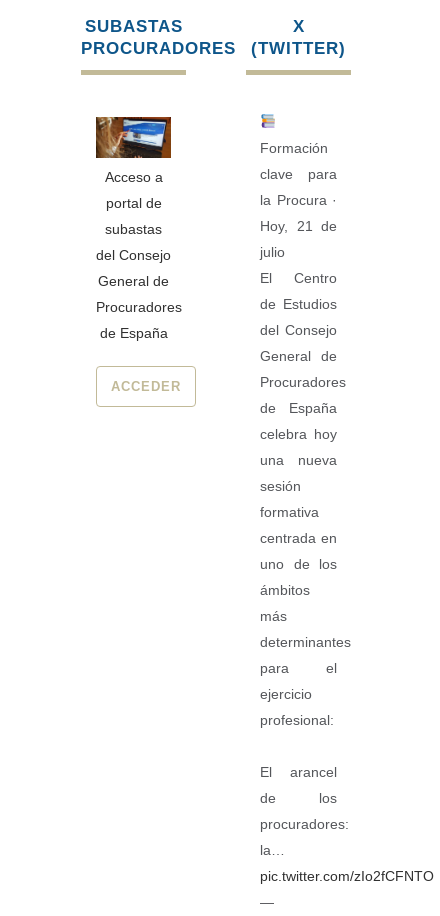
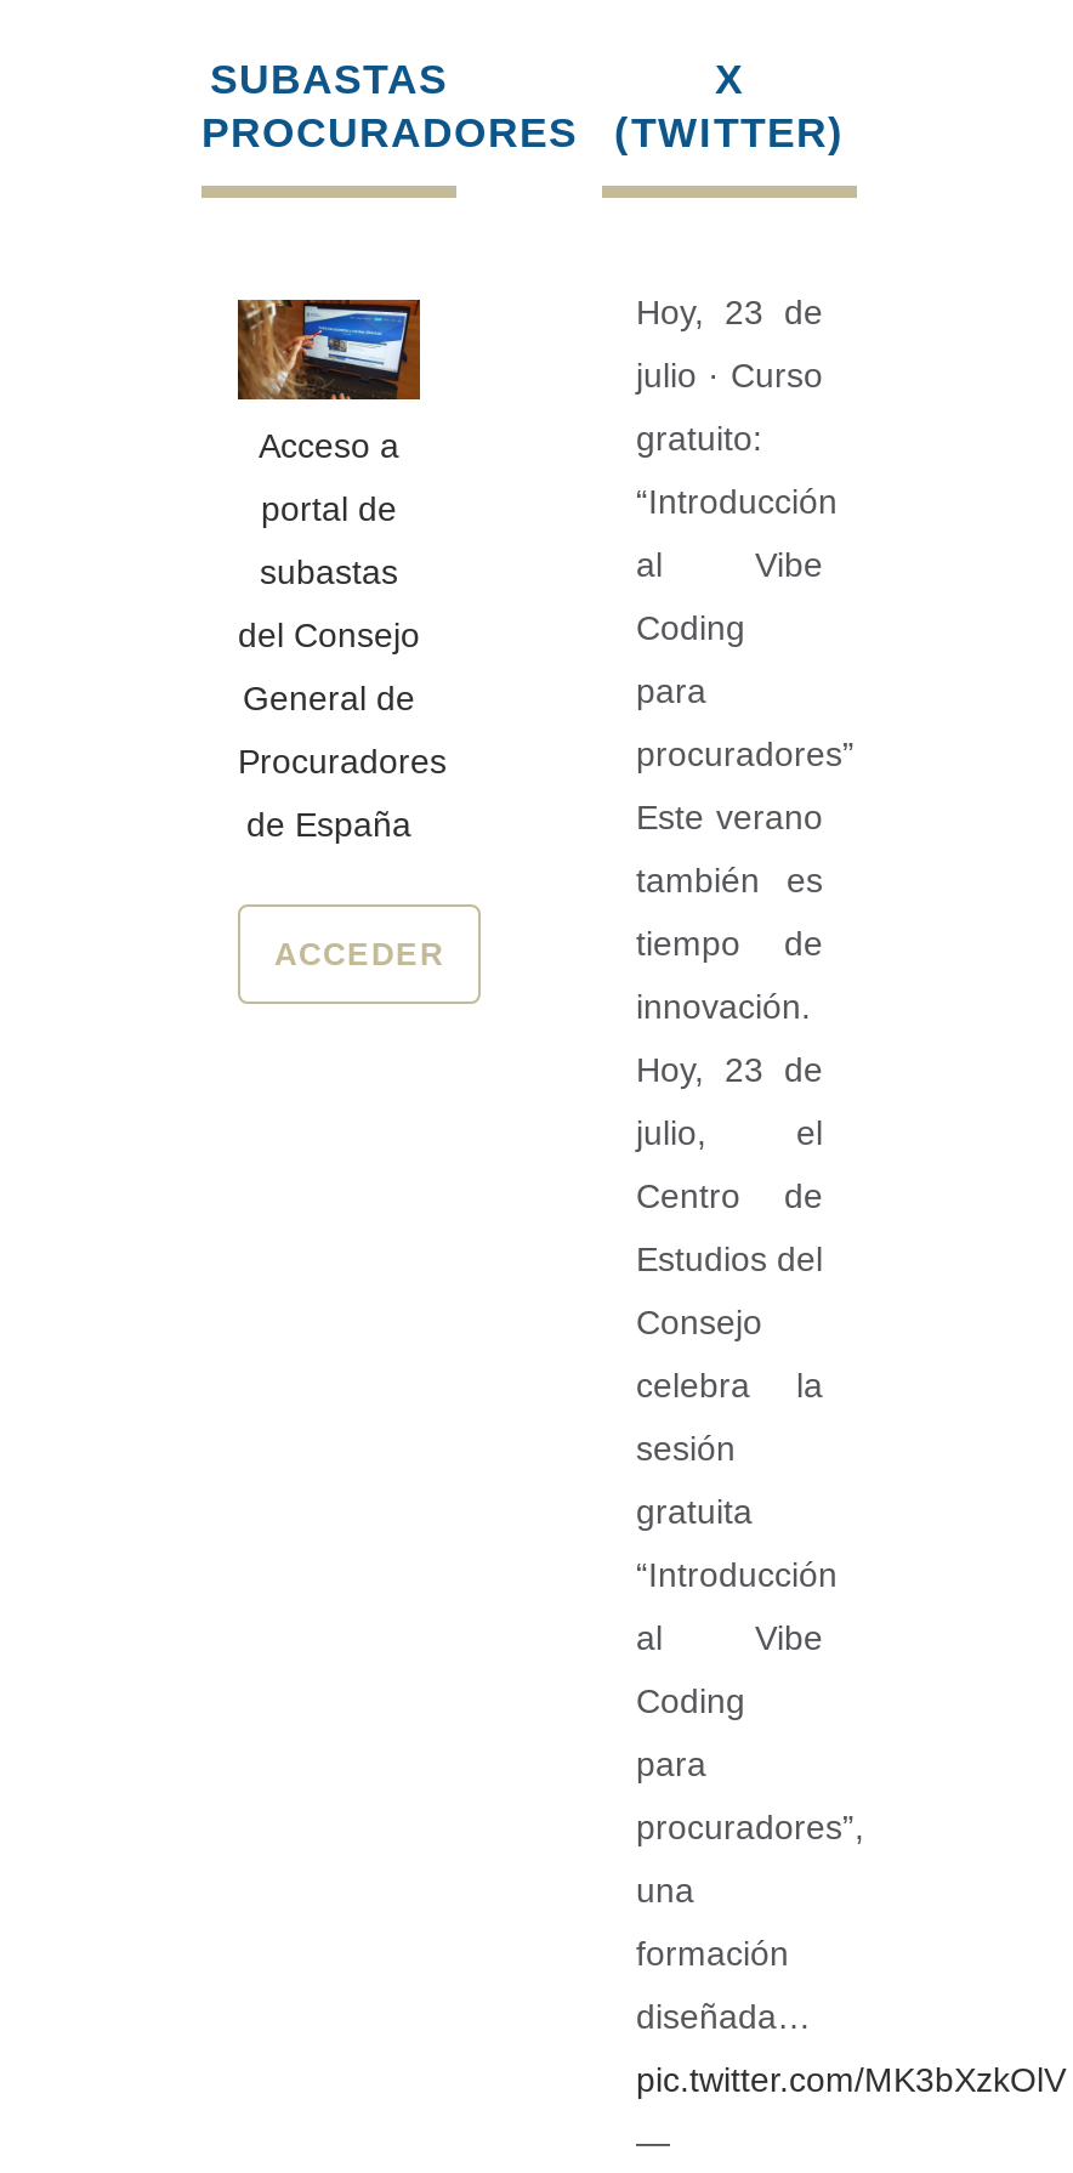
- Formación
- clave para
- la Procura ·
- Hoy, 21 de
- julio
- El Centro
- de Estudios
- del Consejo
- General de
- Procuradores
- de España
- celebra hoy
- una nueva
+ Hoy, 23 de
+ julio · Curso
+ gratuito:
+ “Introducción
+ al Vibe
+ Coding
+ para
+ procuradores”
+ Este verano
+ también es
+ tiempo de
+ innovación.
+ Hoy, 23 de
+ julio, el
+ Centro de
+ Estudios del
+ Consejo
+ celebra la

moved down: sesión

- formativa
- centrada en
- uno de los
- ámbitos
- más
- determinantes
- para el
- ejercicio
- profesional:
- El arancel
- de los
- procuradores:
- la…
- pic.twitter.com/zIo2fCFNTO
+ gratuita
+ “Introducción
+ al Vibe
+ Coding
+ para
+ procuradores”,
+ una
+ formación
+ diseñada…
+ pic.twitter.com/MK3bXzkOlV
